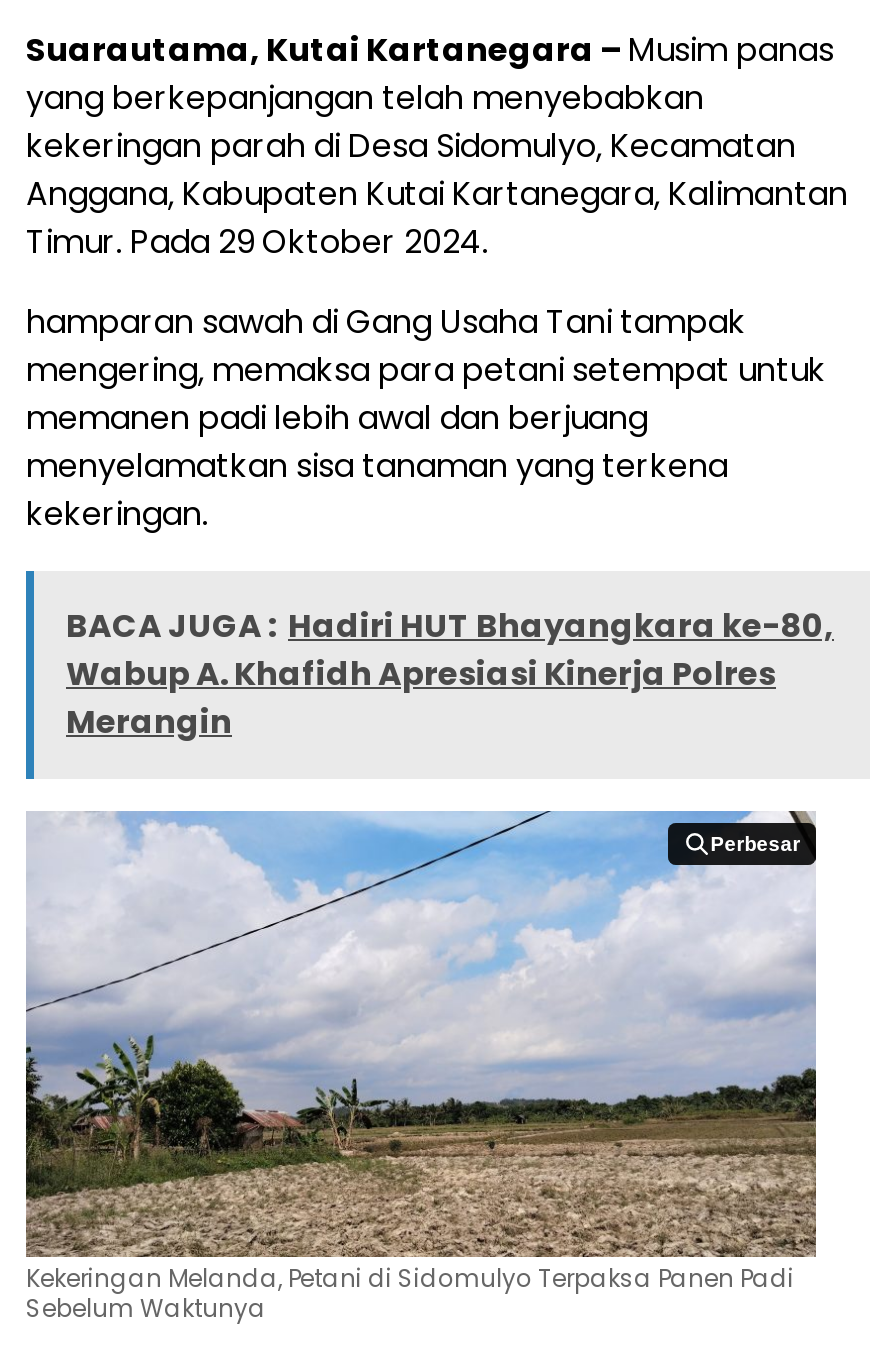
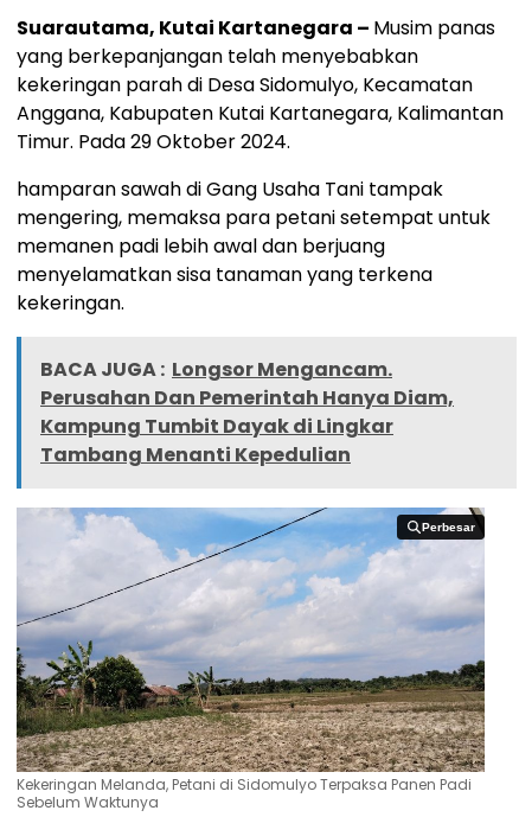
- BACA JUGA : Hadiri HUT Bhayangkara ke-80,
- Wabup A. Khafidh Apresiasi Kinerja Polres
- Merangin
+ BACA JUGA : Longsor Mengancam.
+ Perusahan Dan Pemerintah Hanya Diam,
+ Kampung Tumbit Dayak di Lingkar
+ Tambang Menanti Kepedulian
